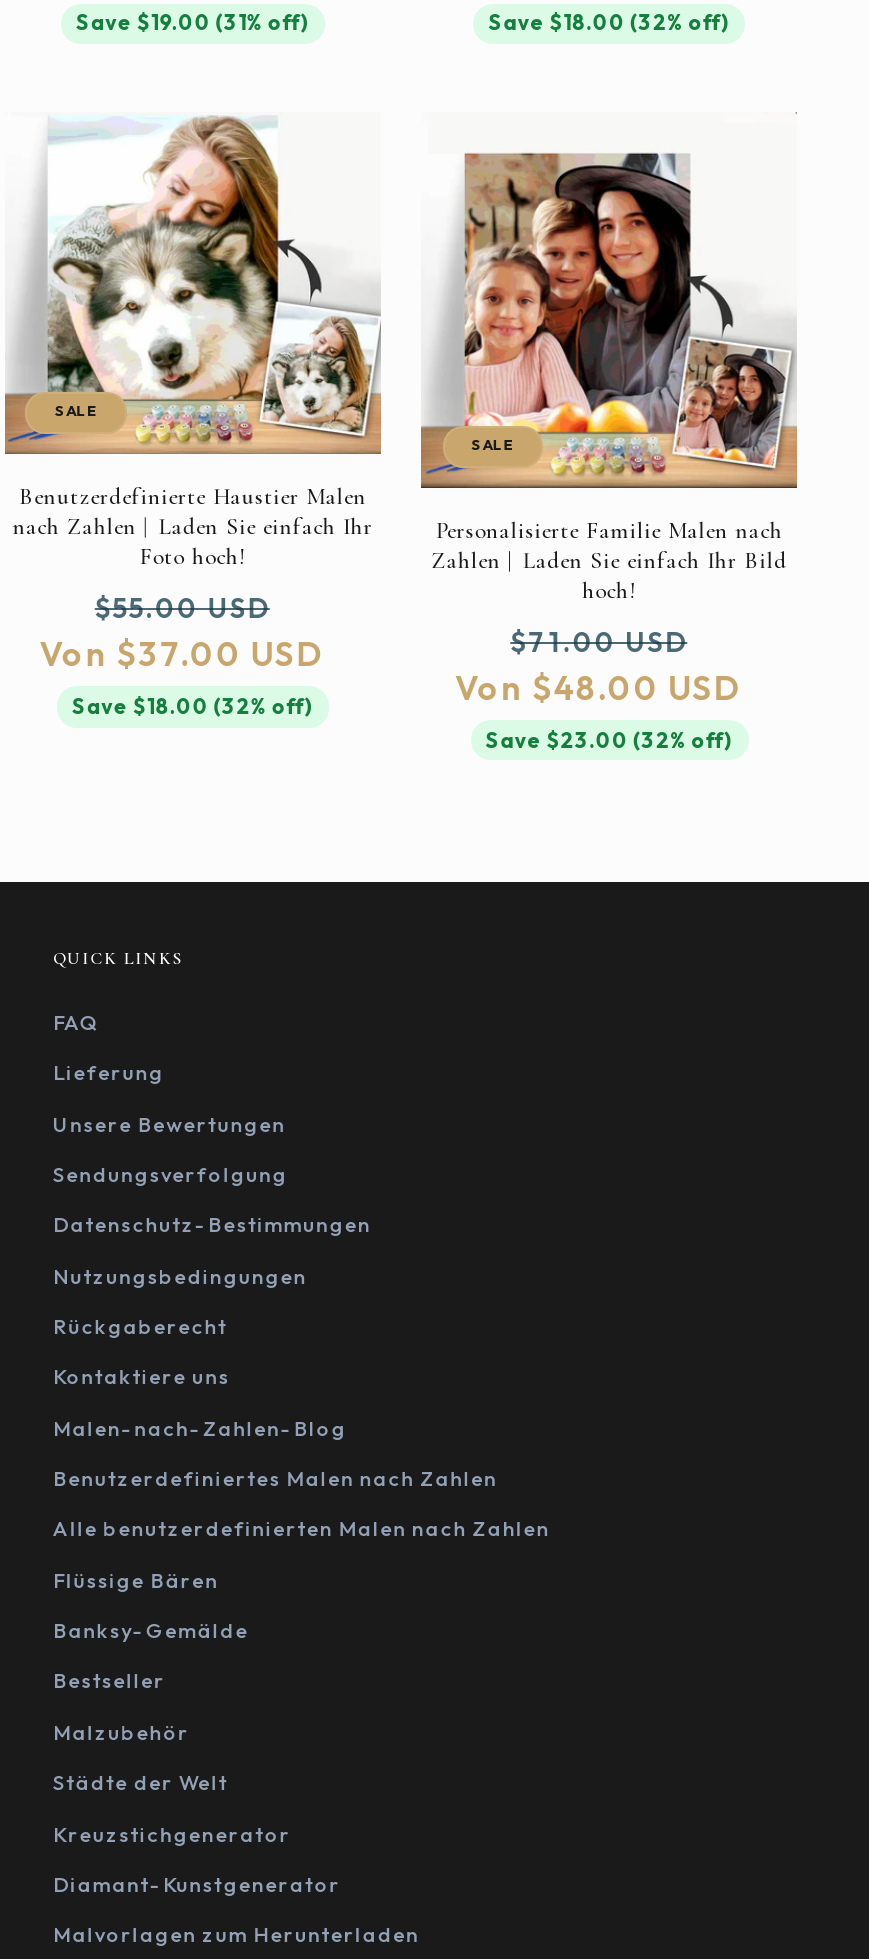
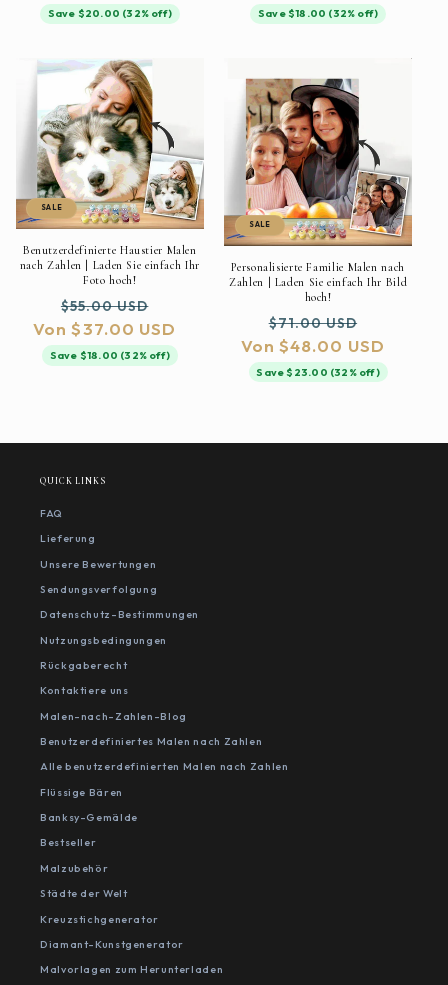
- Save $19.00 (31% off)
+ Save $20.00 (32% off)
